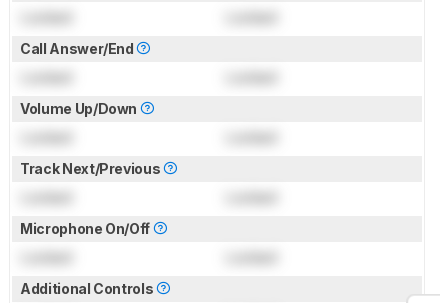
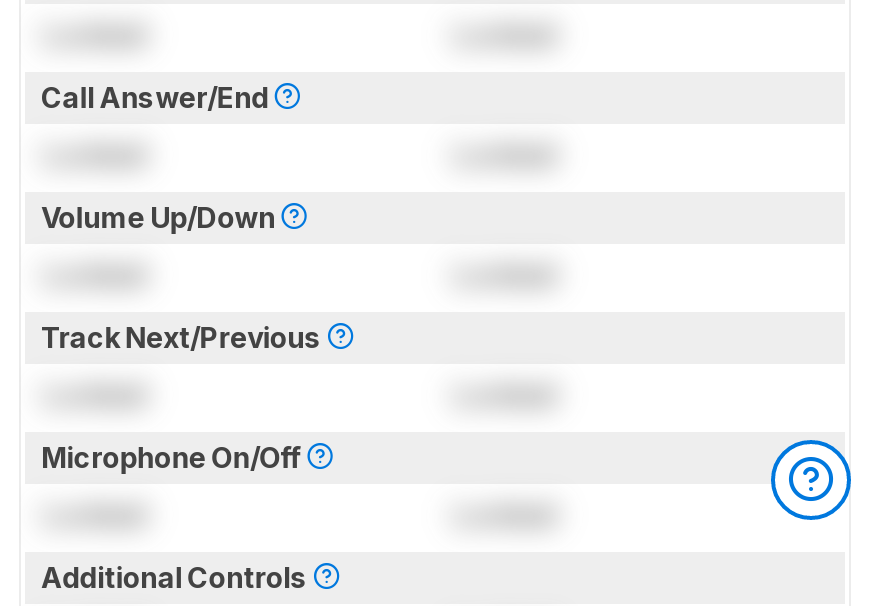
+ [image]
